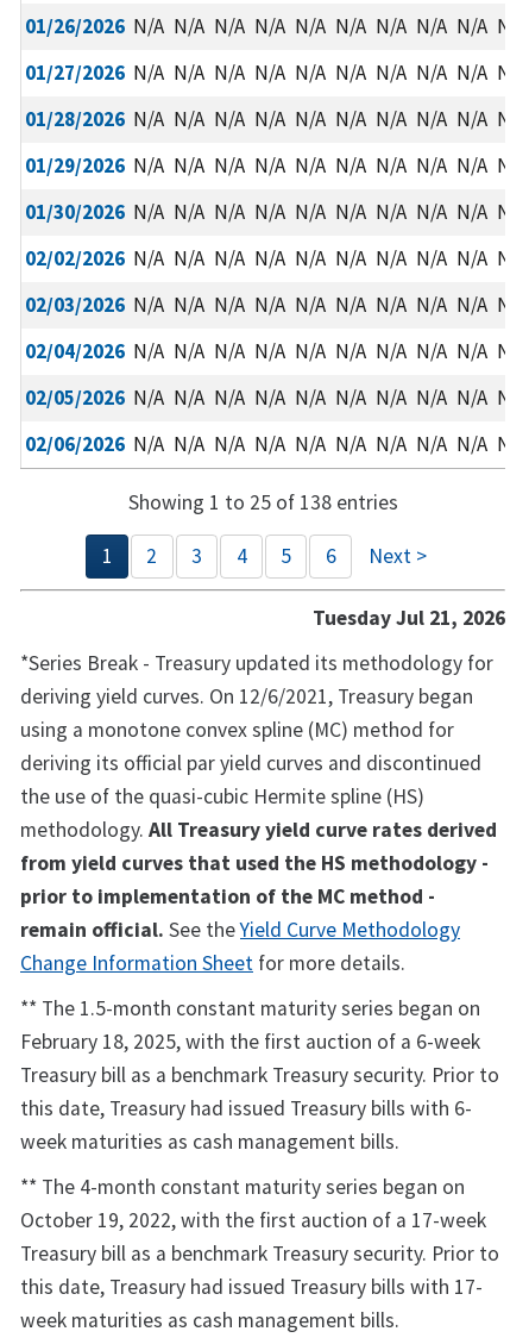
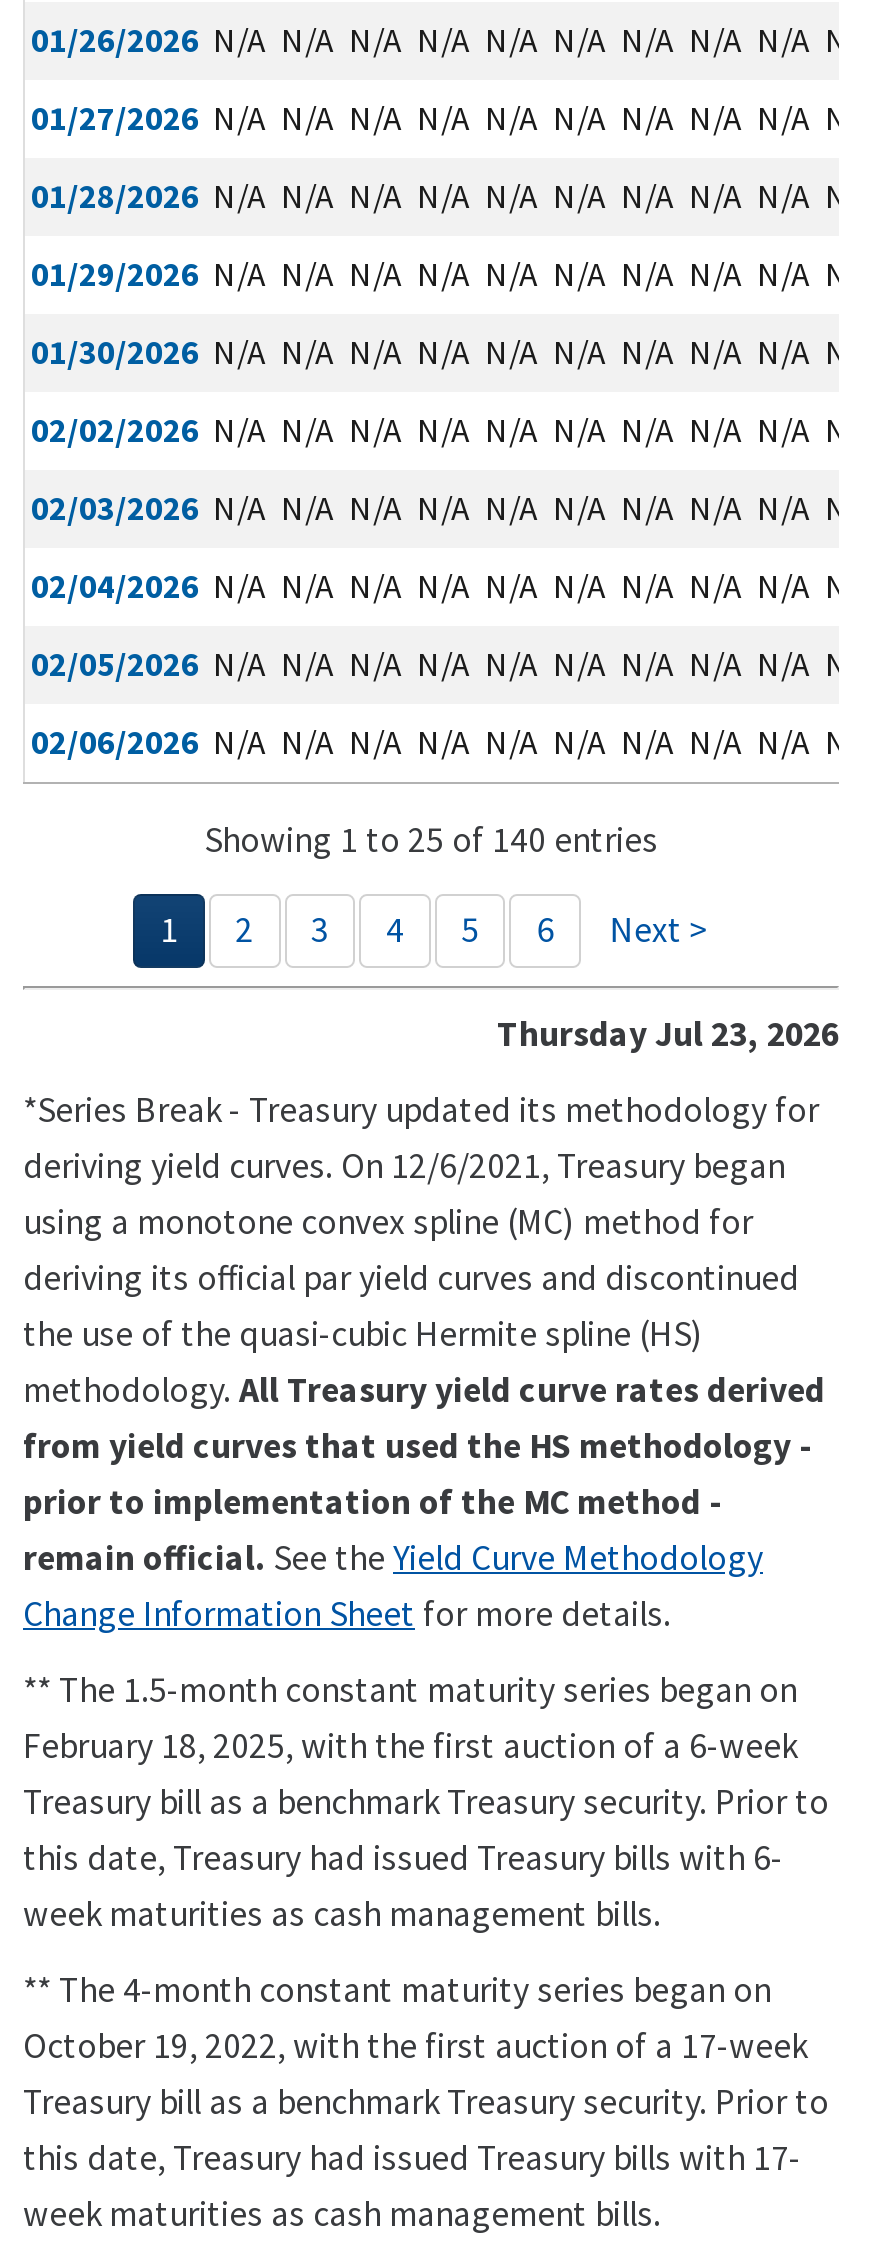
- Showing 1 to 25 of 138 entries
+ Showing 1 to 25 of 140 entries

- Tuesday Jul 21, 2026
+ Thursday Jul 23, 2026
